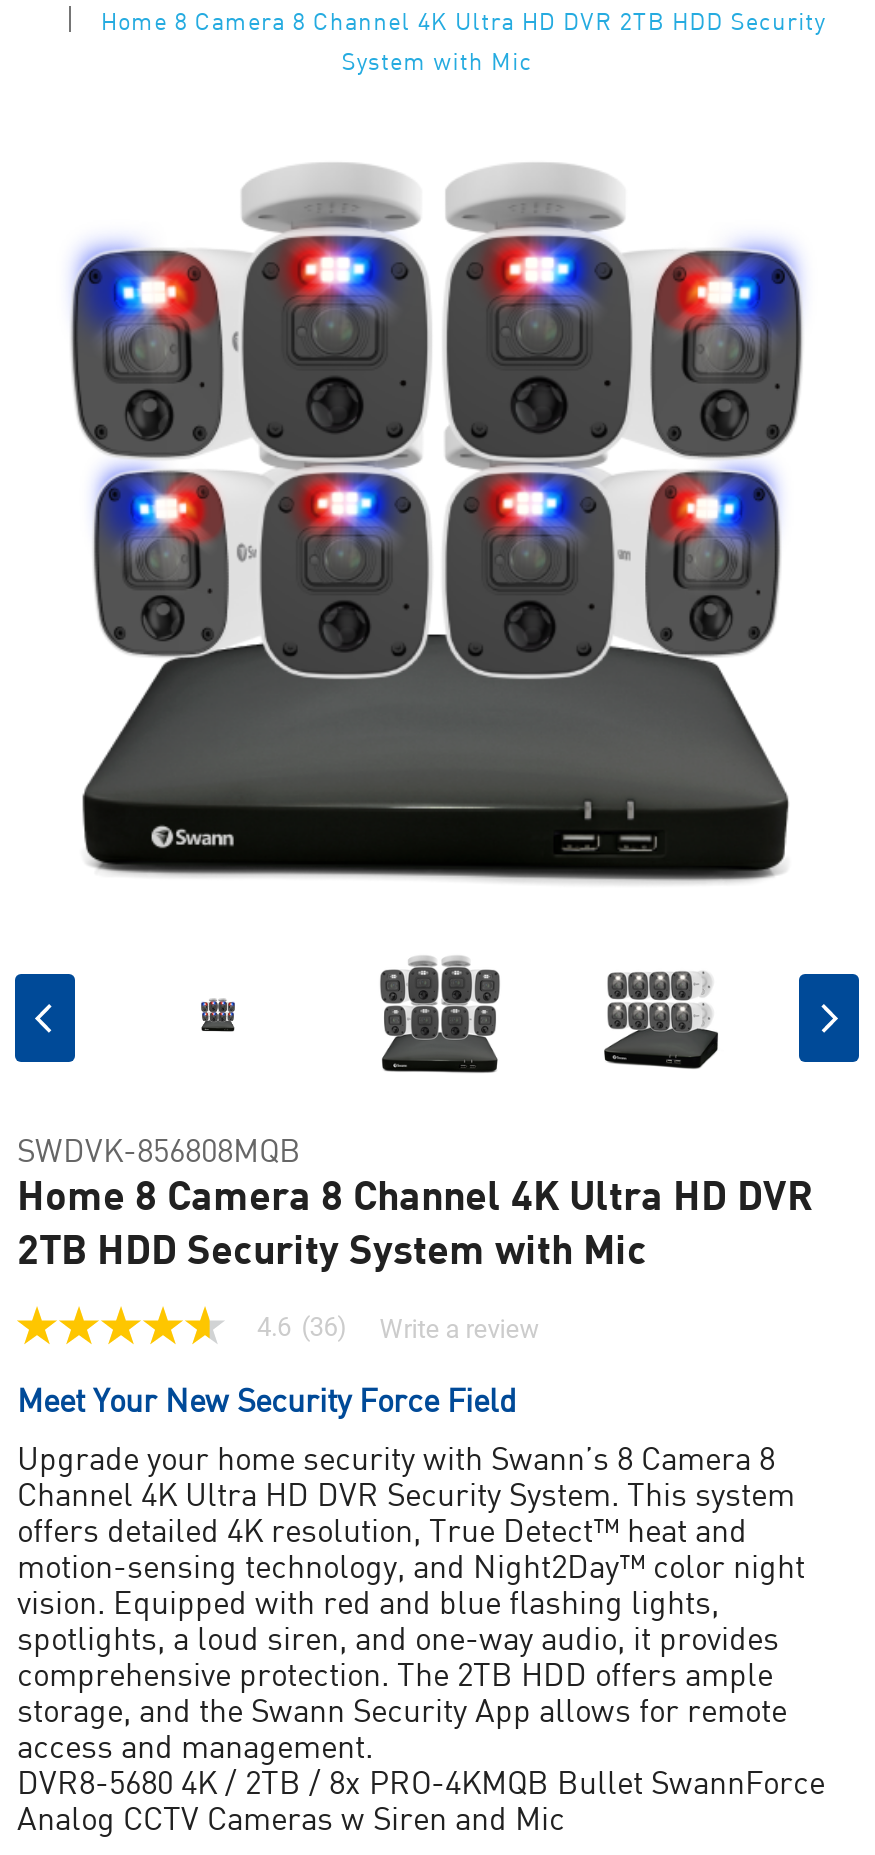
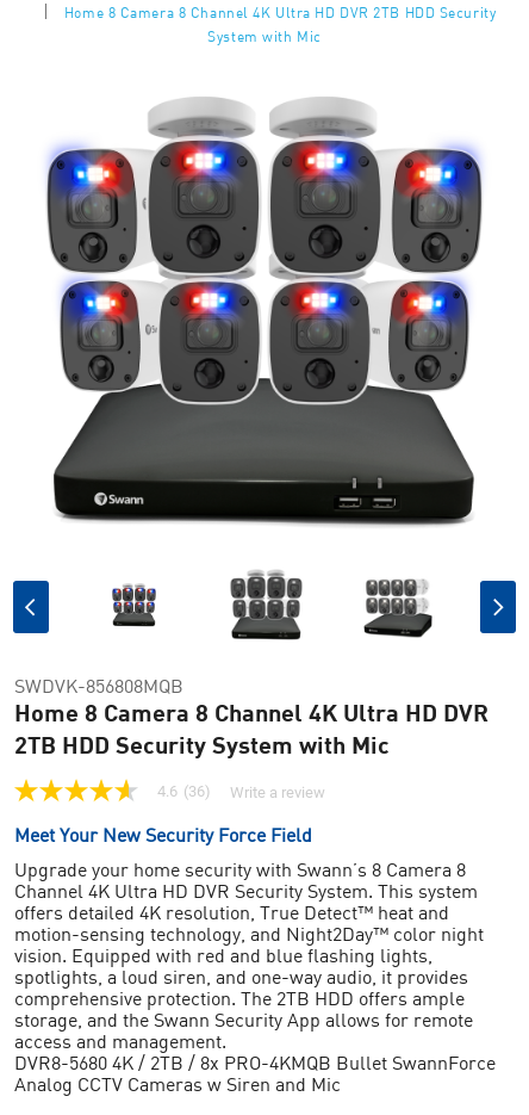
- [image]
+ [image]
